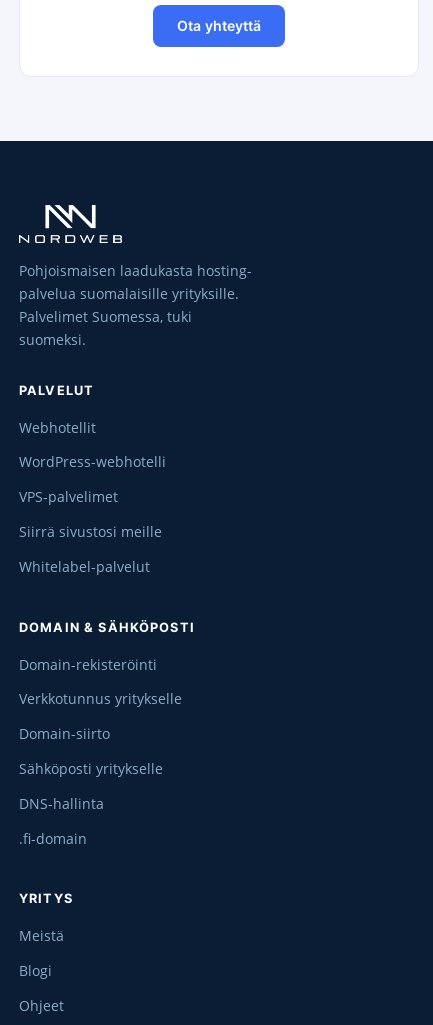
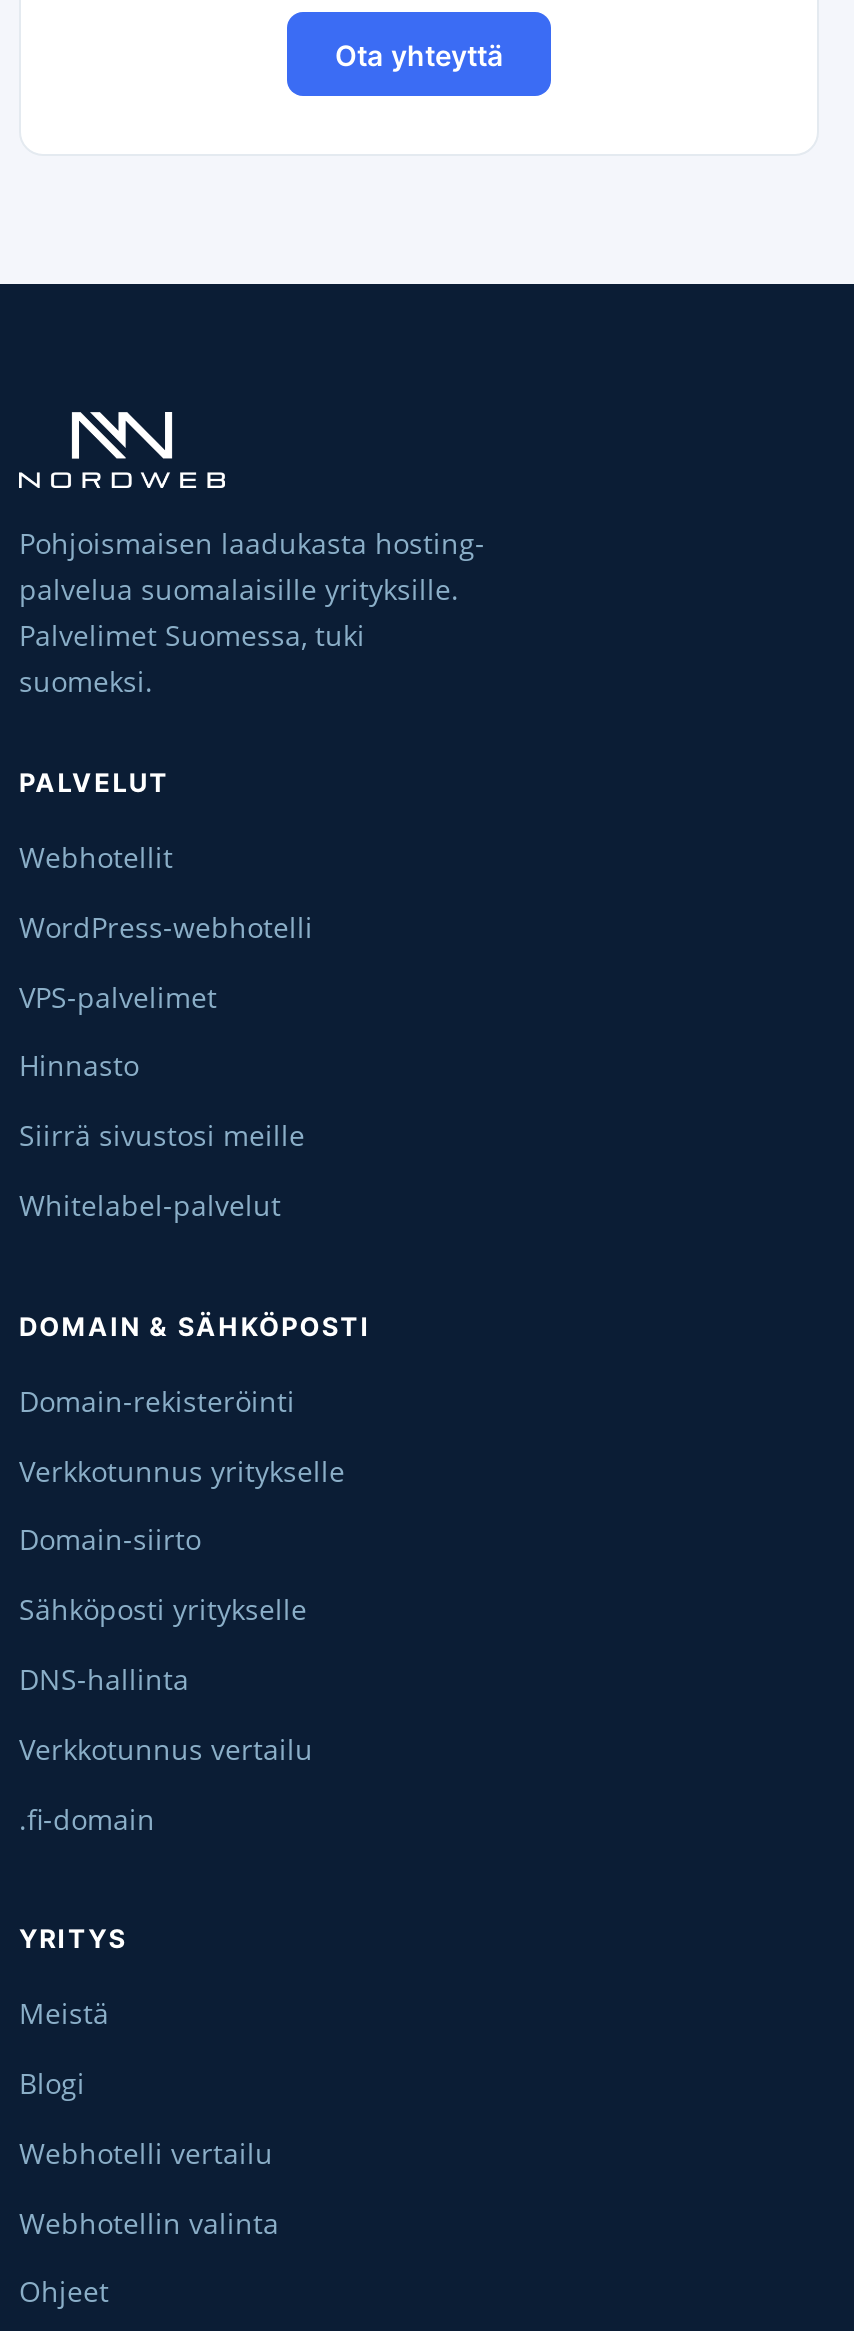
+ Hinnasto

+ Verkkotunnus vertailu

+ Webhotelli vertailu
+ Webhotellin valinta
